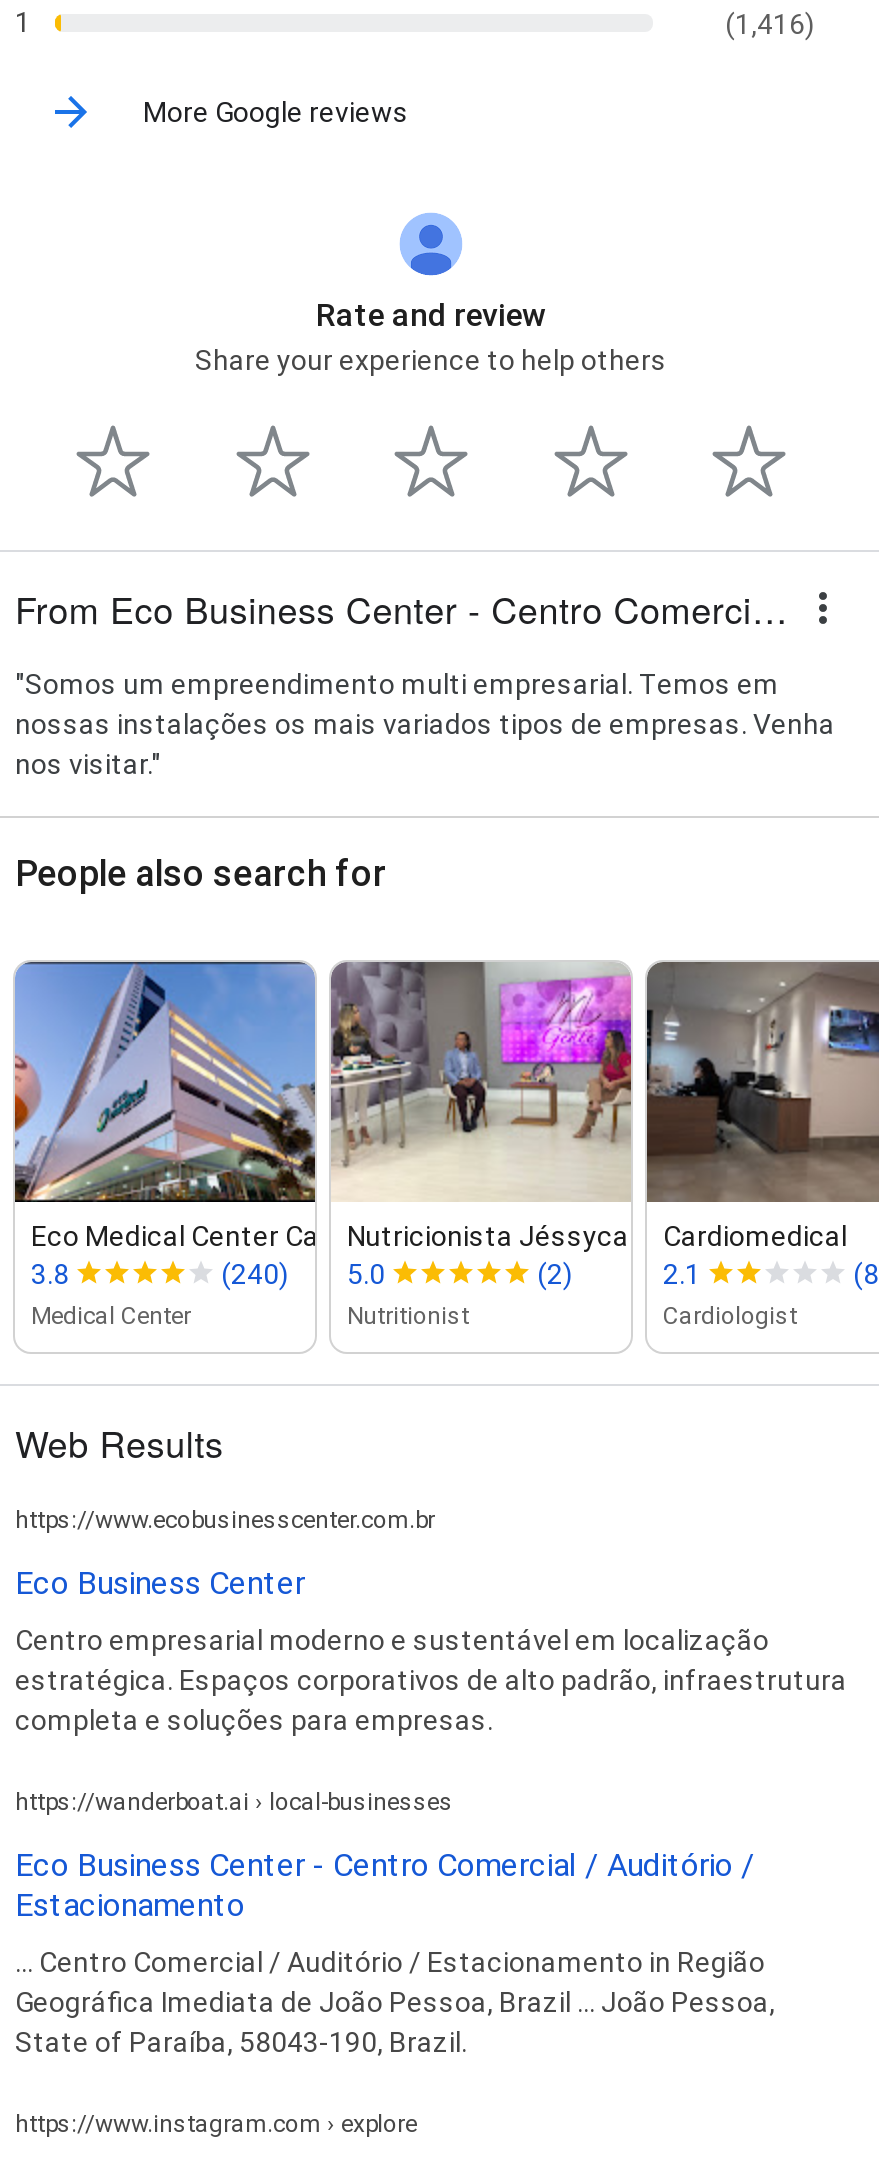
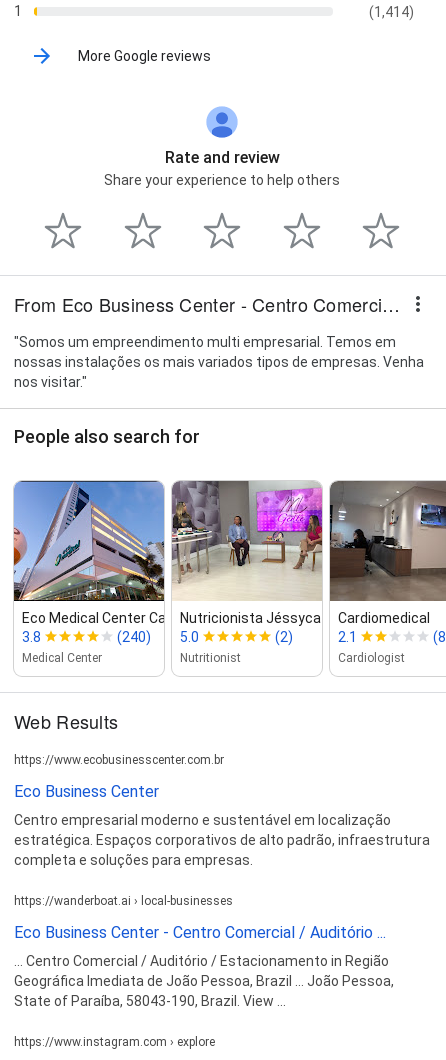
- (1,416)
+ (1,414)

- Eco Business Center - Centro Comercial / Auditório /
- Estacionamento
+ Eco Business Center - Centro Comercial / Auditório ...

- State of Paraíba, 58043-190, Brazil.
+ State of Paraíba, 58043-190, Brazil. View ...
